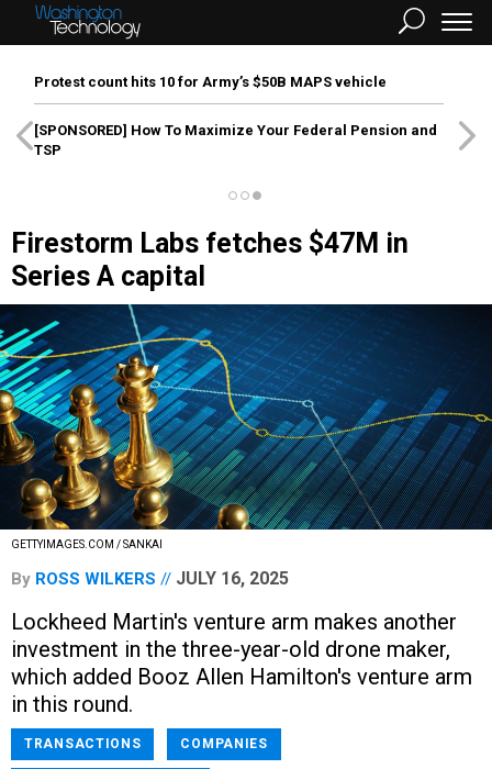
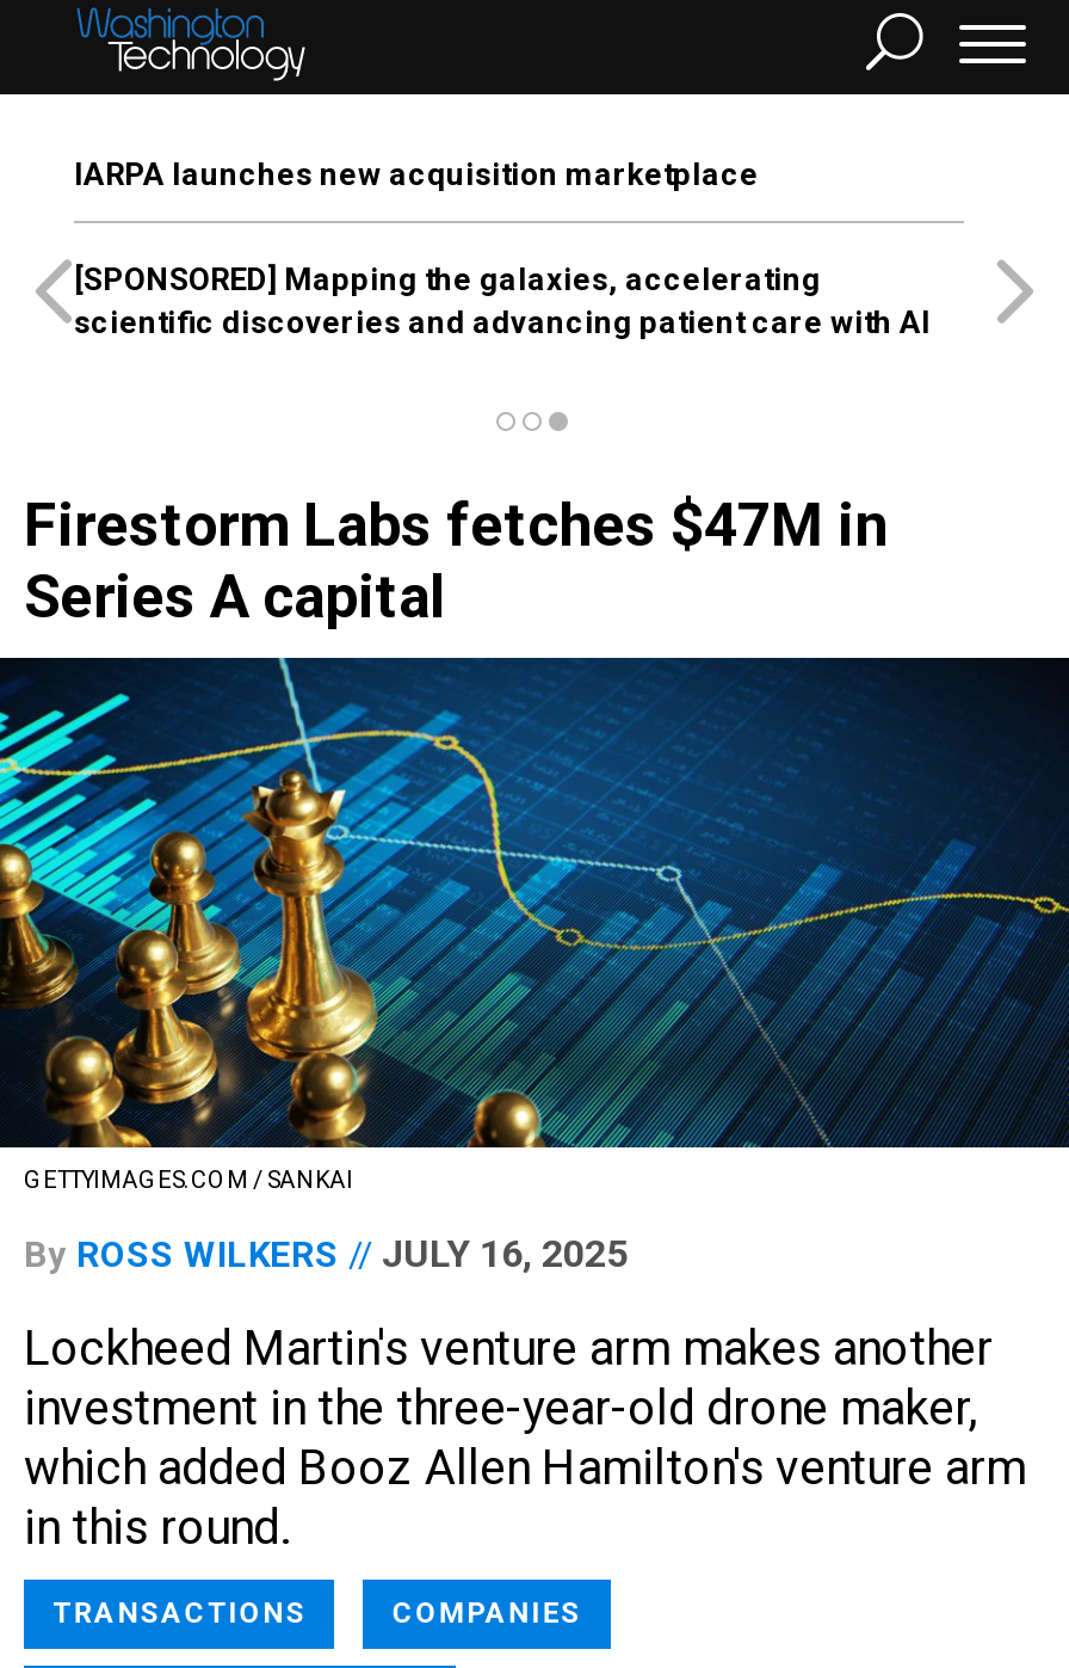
- Protest count hits 10 for Army’s $50B MAPS vehicle
+ IARPA launches new acquisition marketplace

- [SPONSORED] How To Maximize Your Federal Pension and
- TSP
+ [SPONSORED] Mapping the galaxies, accelerating
+ scientific discoveries and advancing patient care with AI
